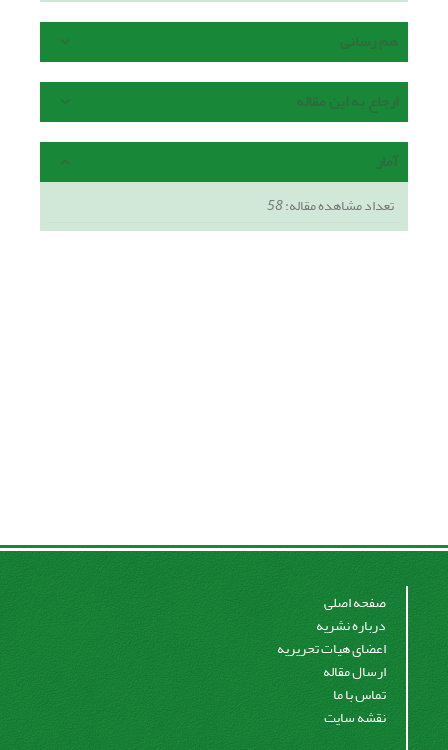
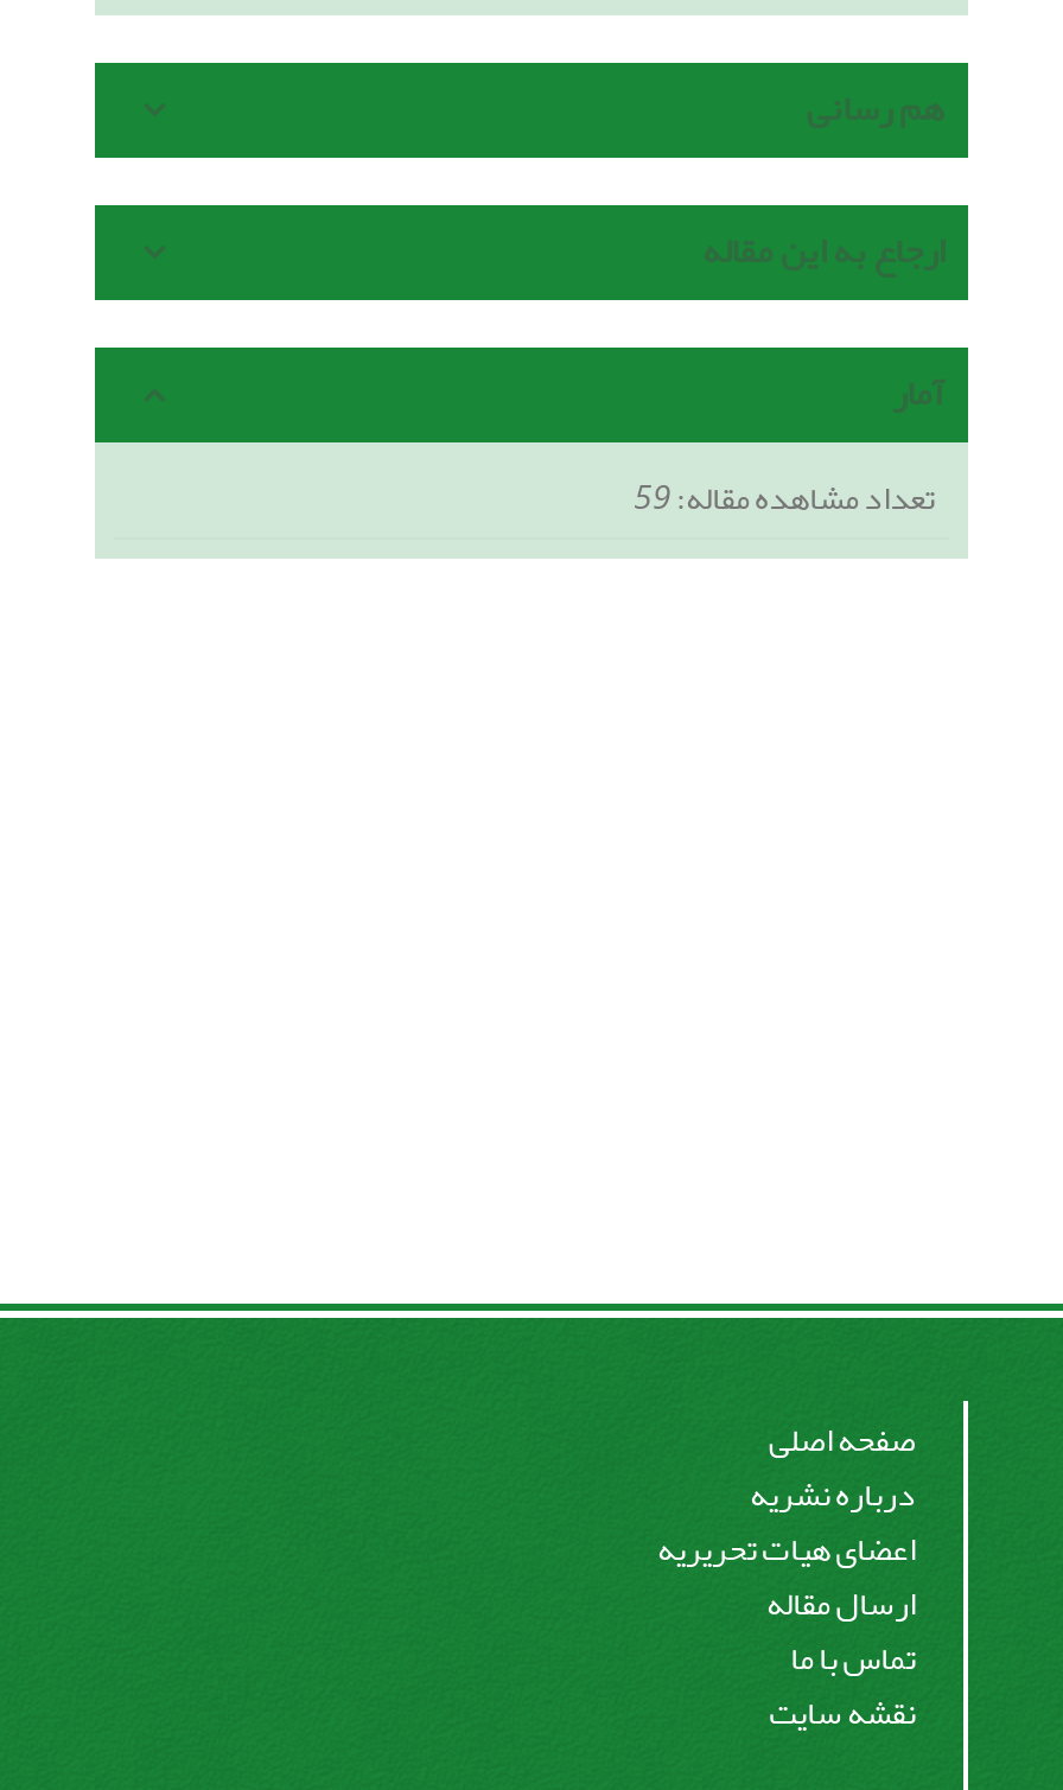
- تعداد مشاهده مقاله:58
+ تعداد مشاهده مقاله:59
